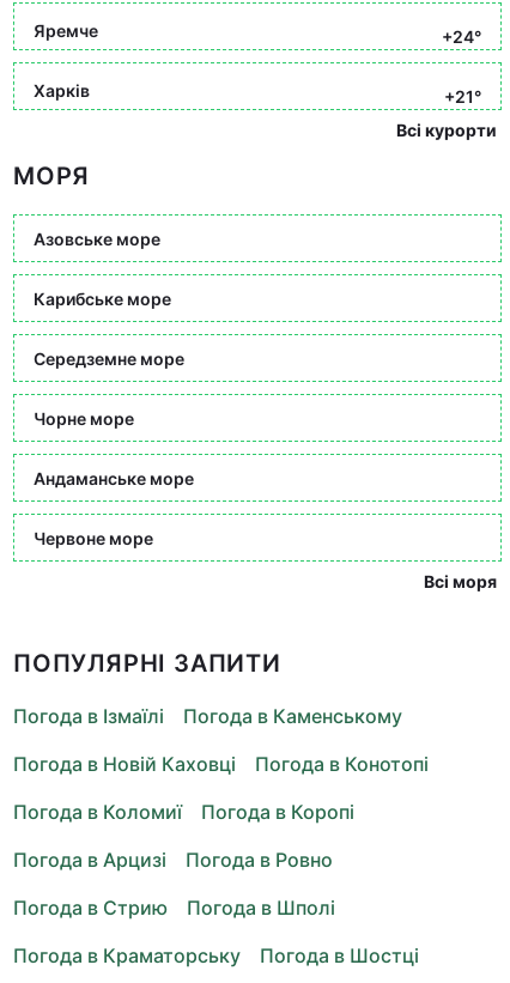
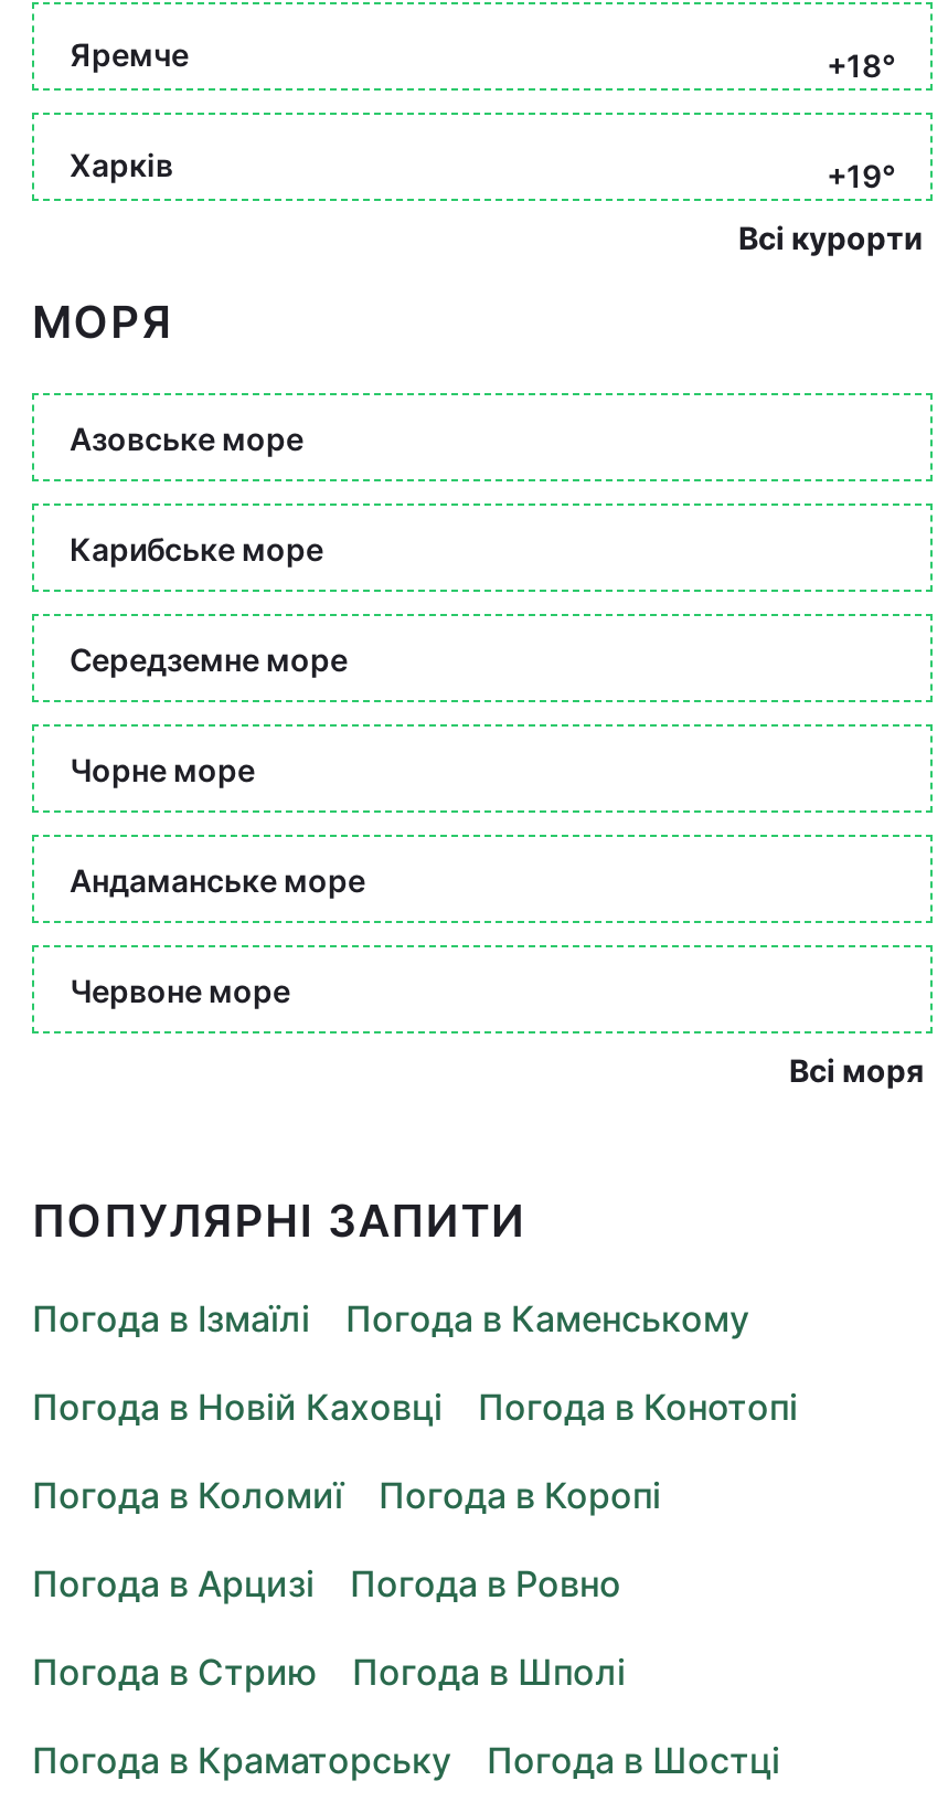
- +24°
+ +18°

- +21°
+ +19°
